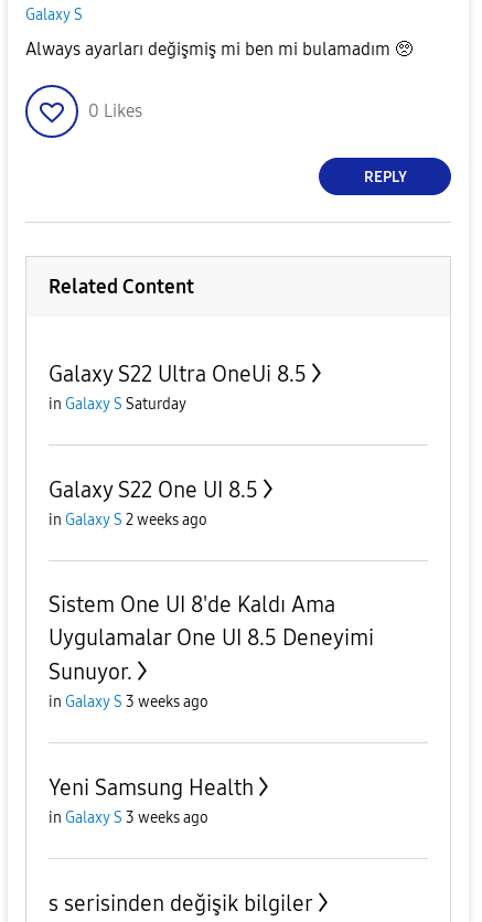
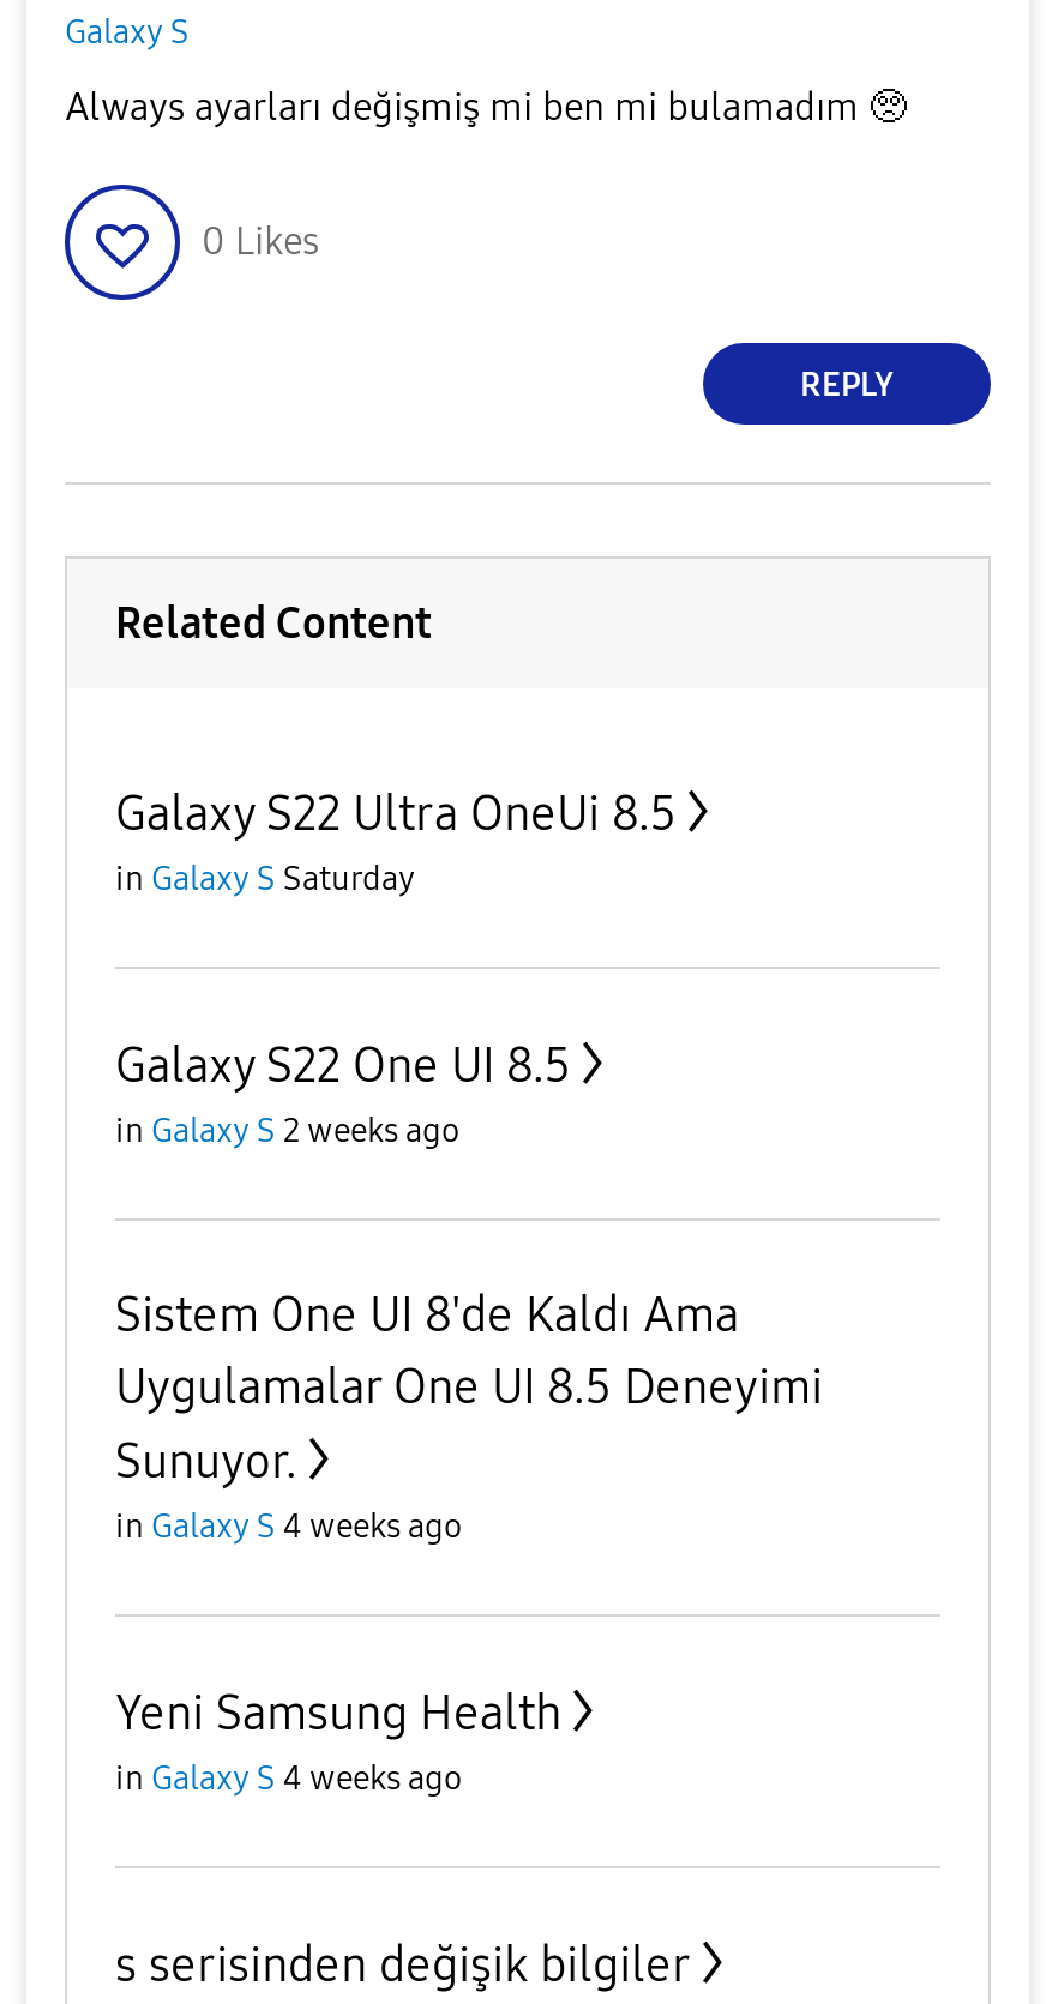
- in Galaxy S 3 weeks ago
+ in Galaxy S 4 weeks ago

- in Galaxy S 3 weeks ago
+ in Galaxy S 4 weeks ago
